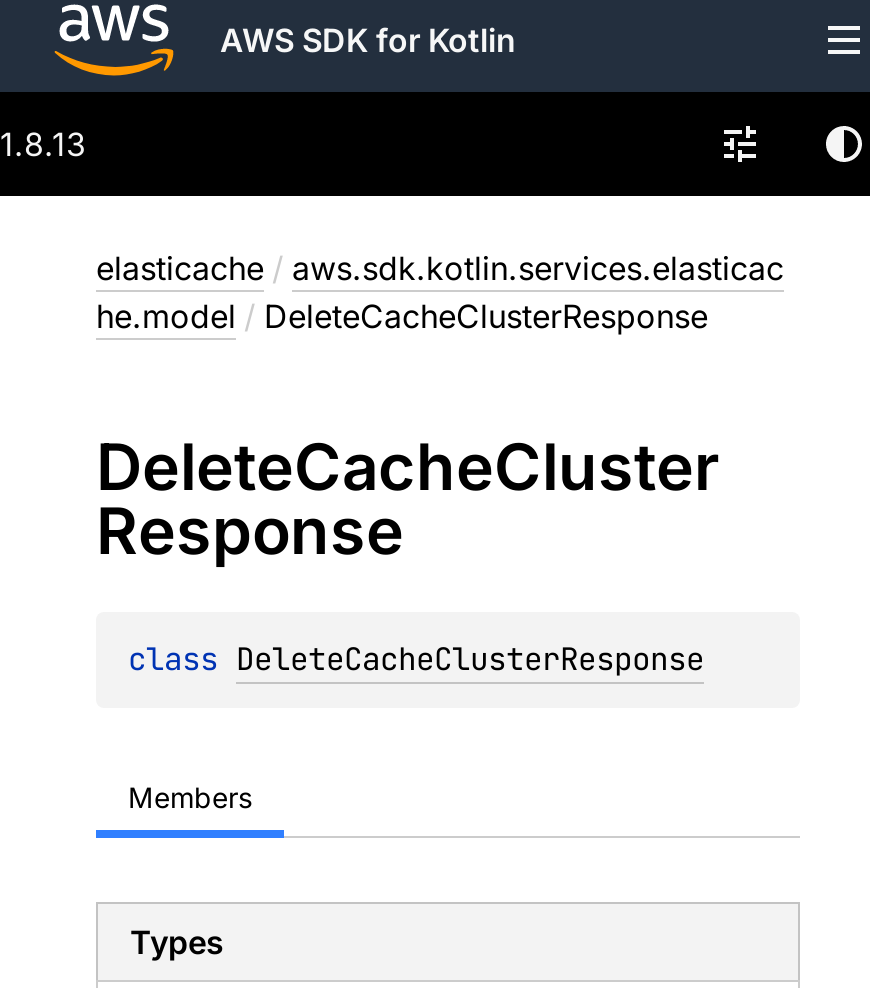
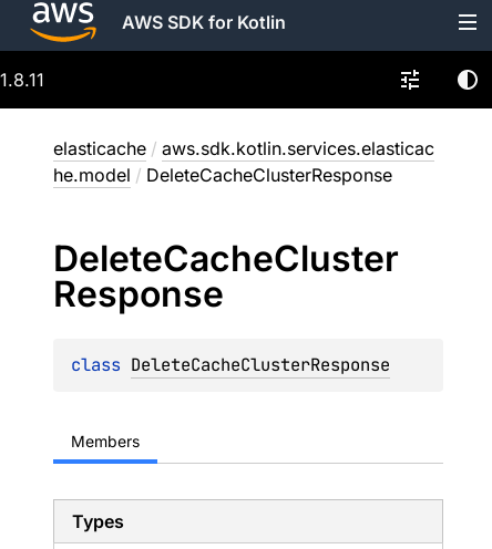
- 1.8.13
+ 1.8.11
